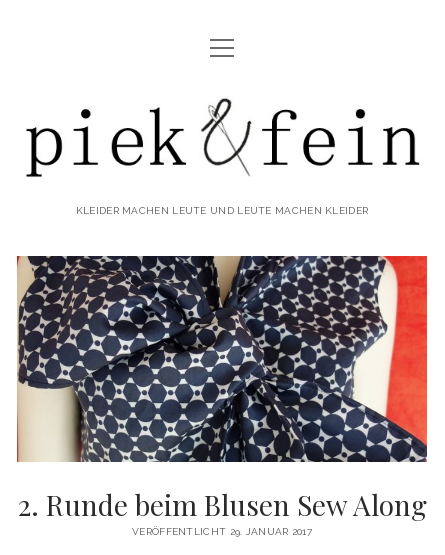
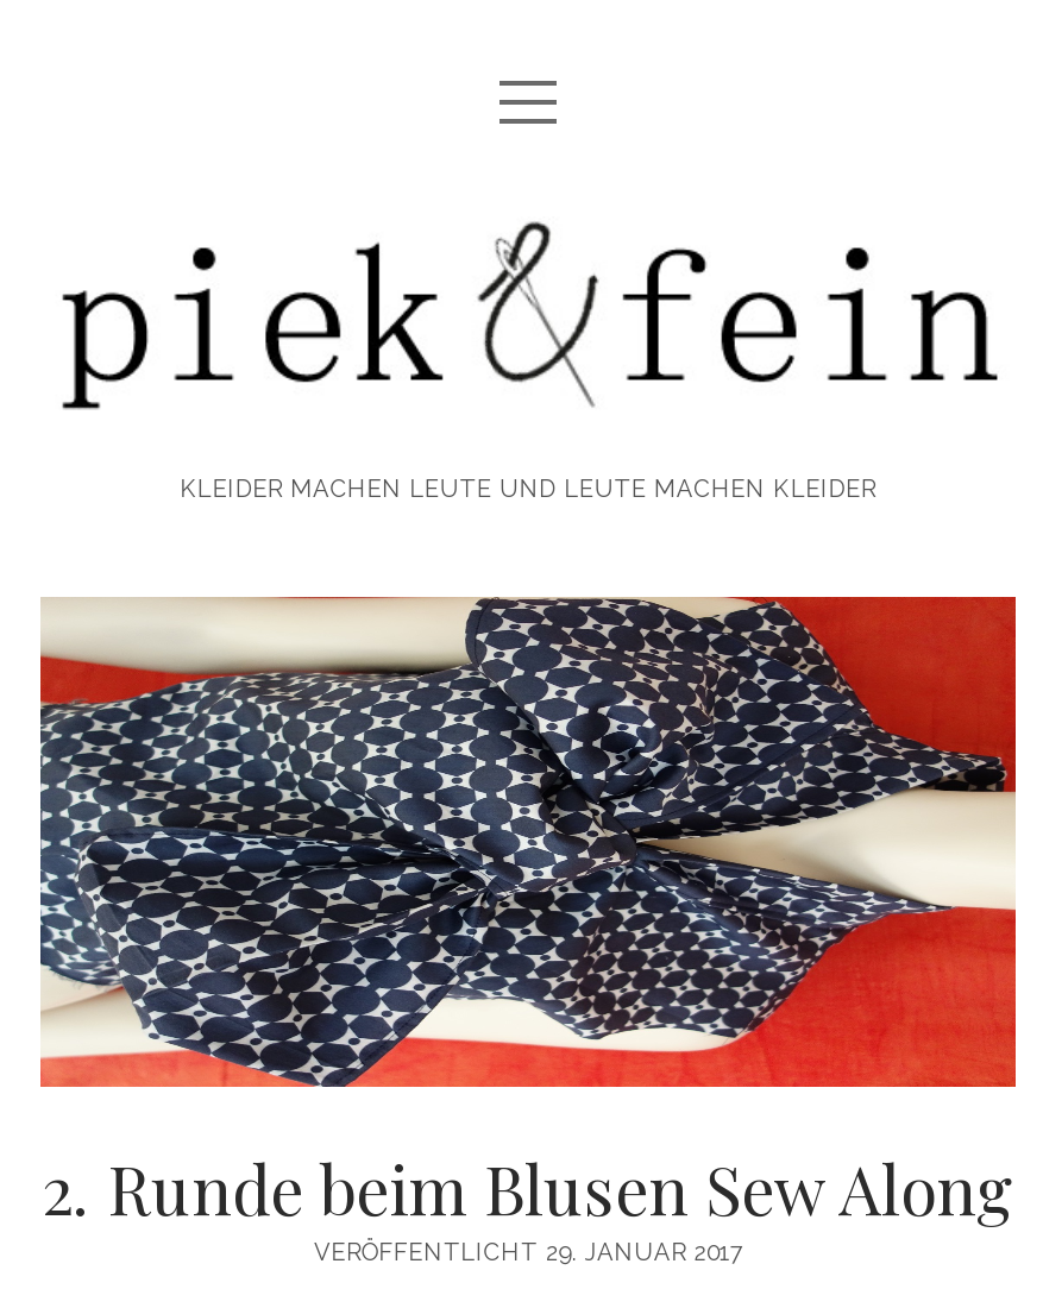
- [image]
+ [image]
